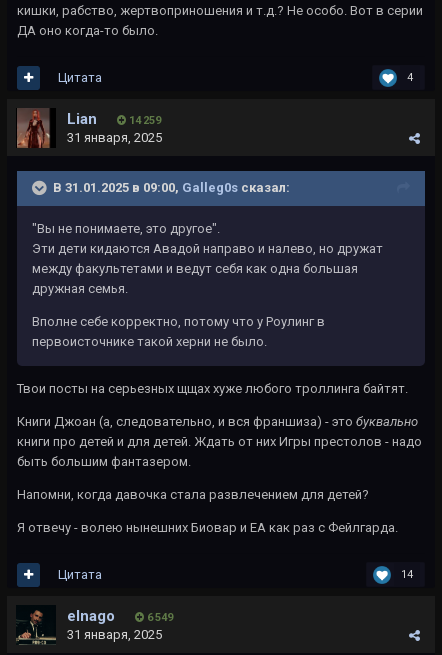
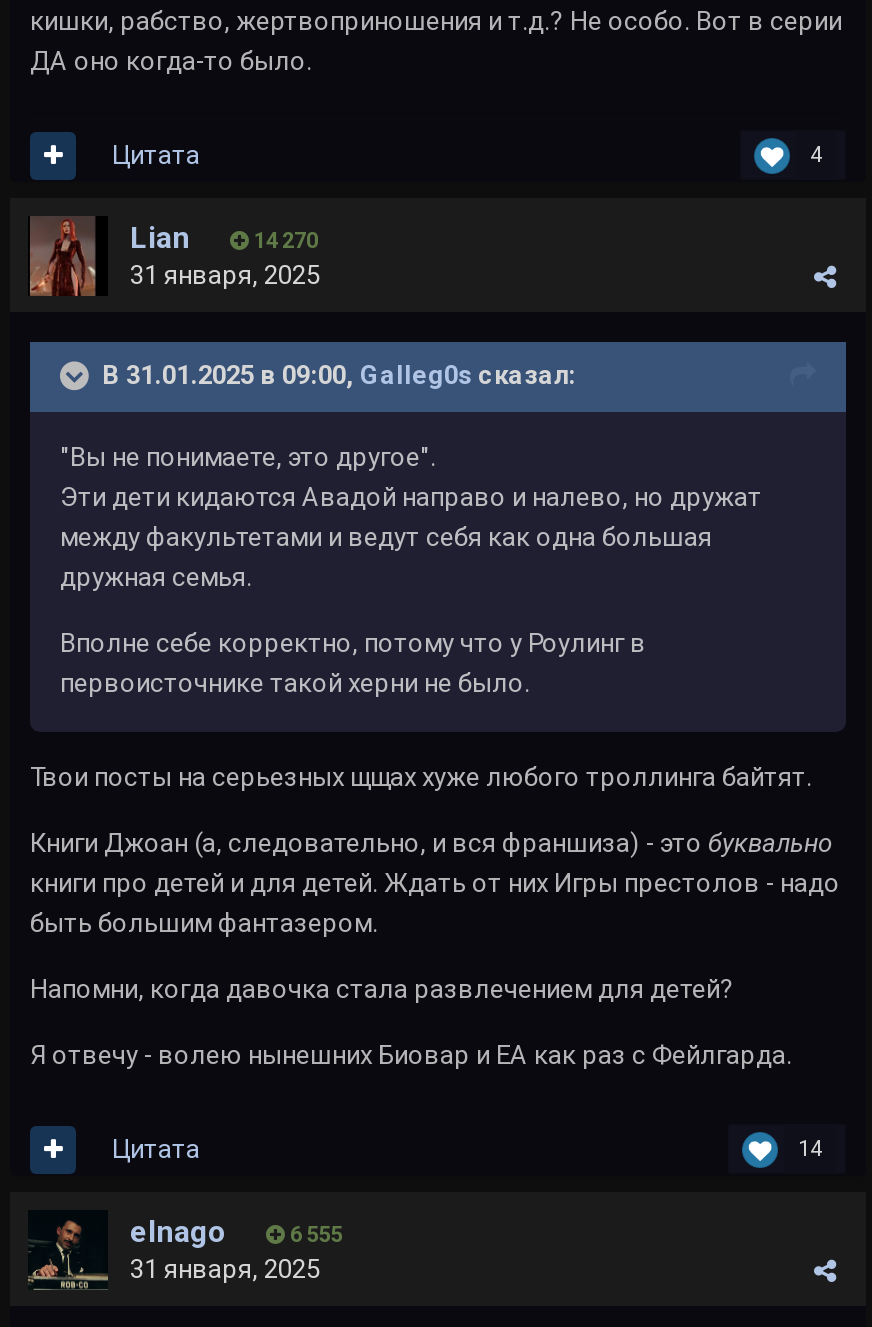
- 14 259
+ 14 270

- 6 549
+ 6 555
